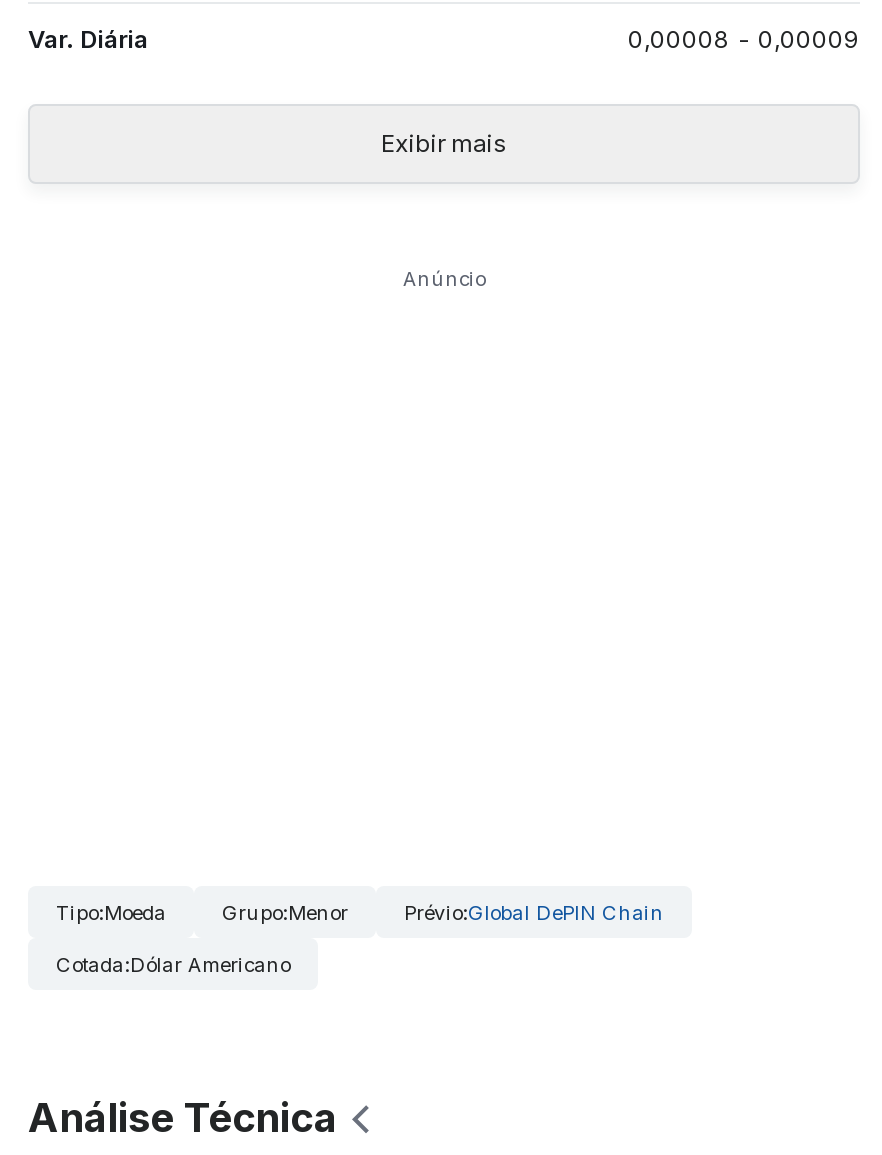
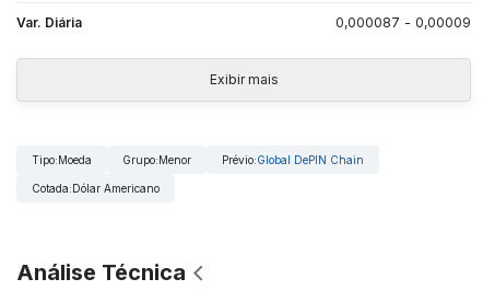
- 0,00008 - 0,00009
+ 0,000087 - 0,00009

- Anúncio
